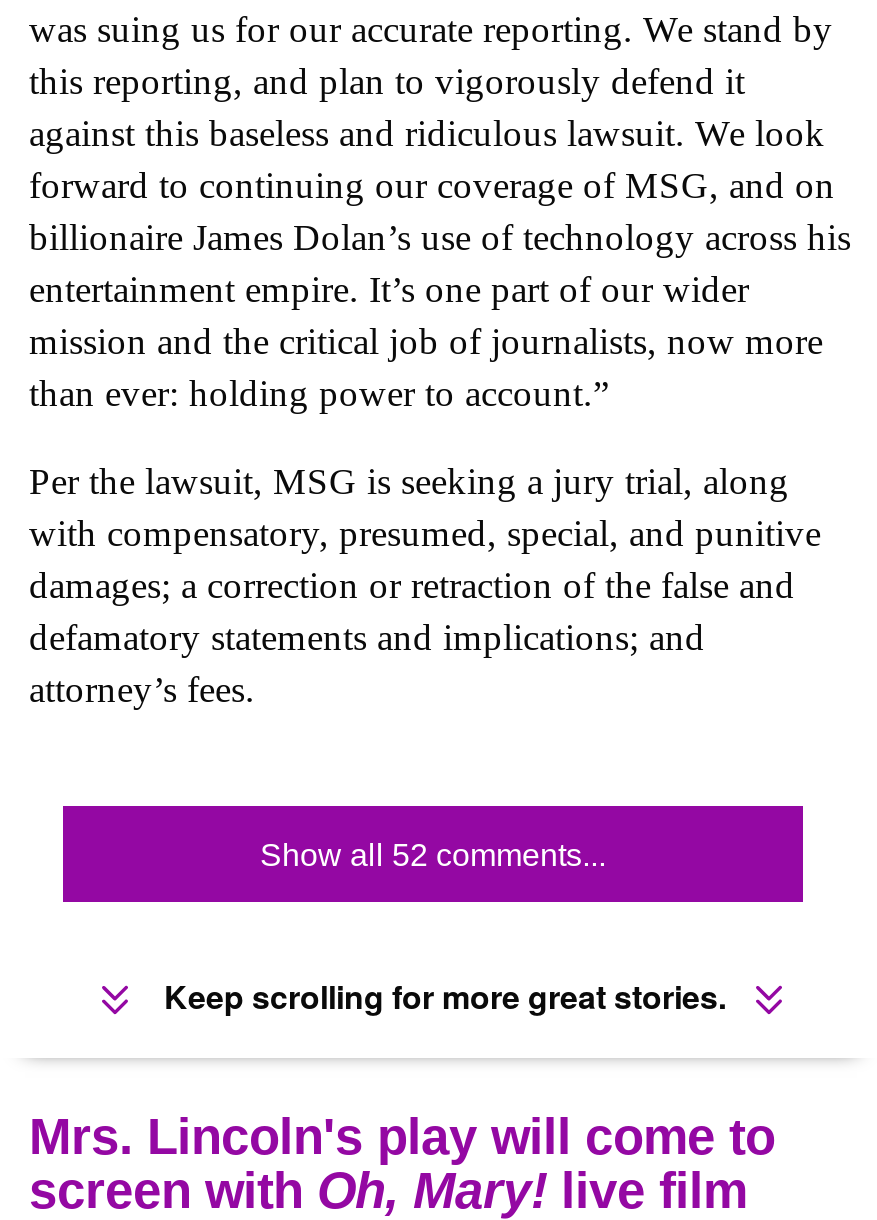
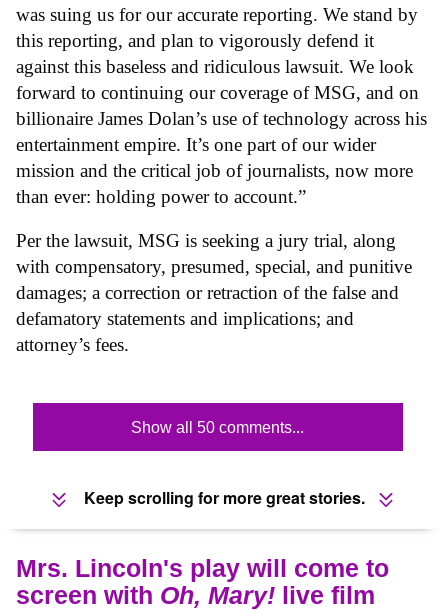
- Show all 52 comments...
+ Show all 50 comments...
